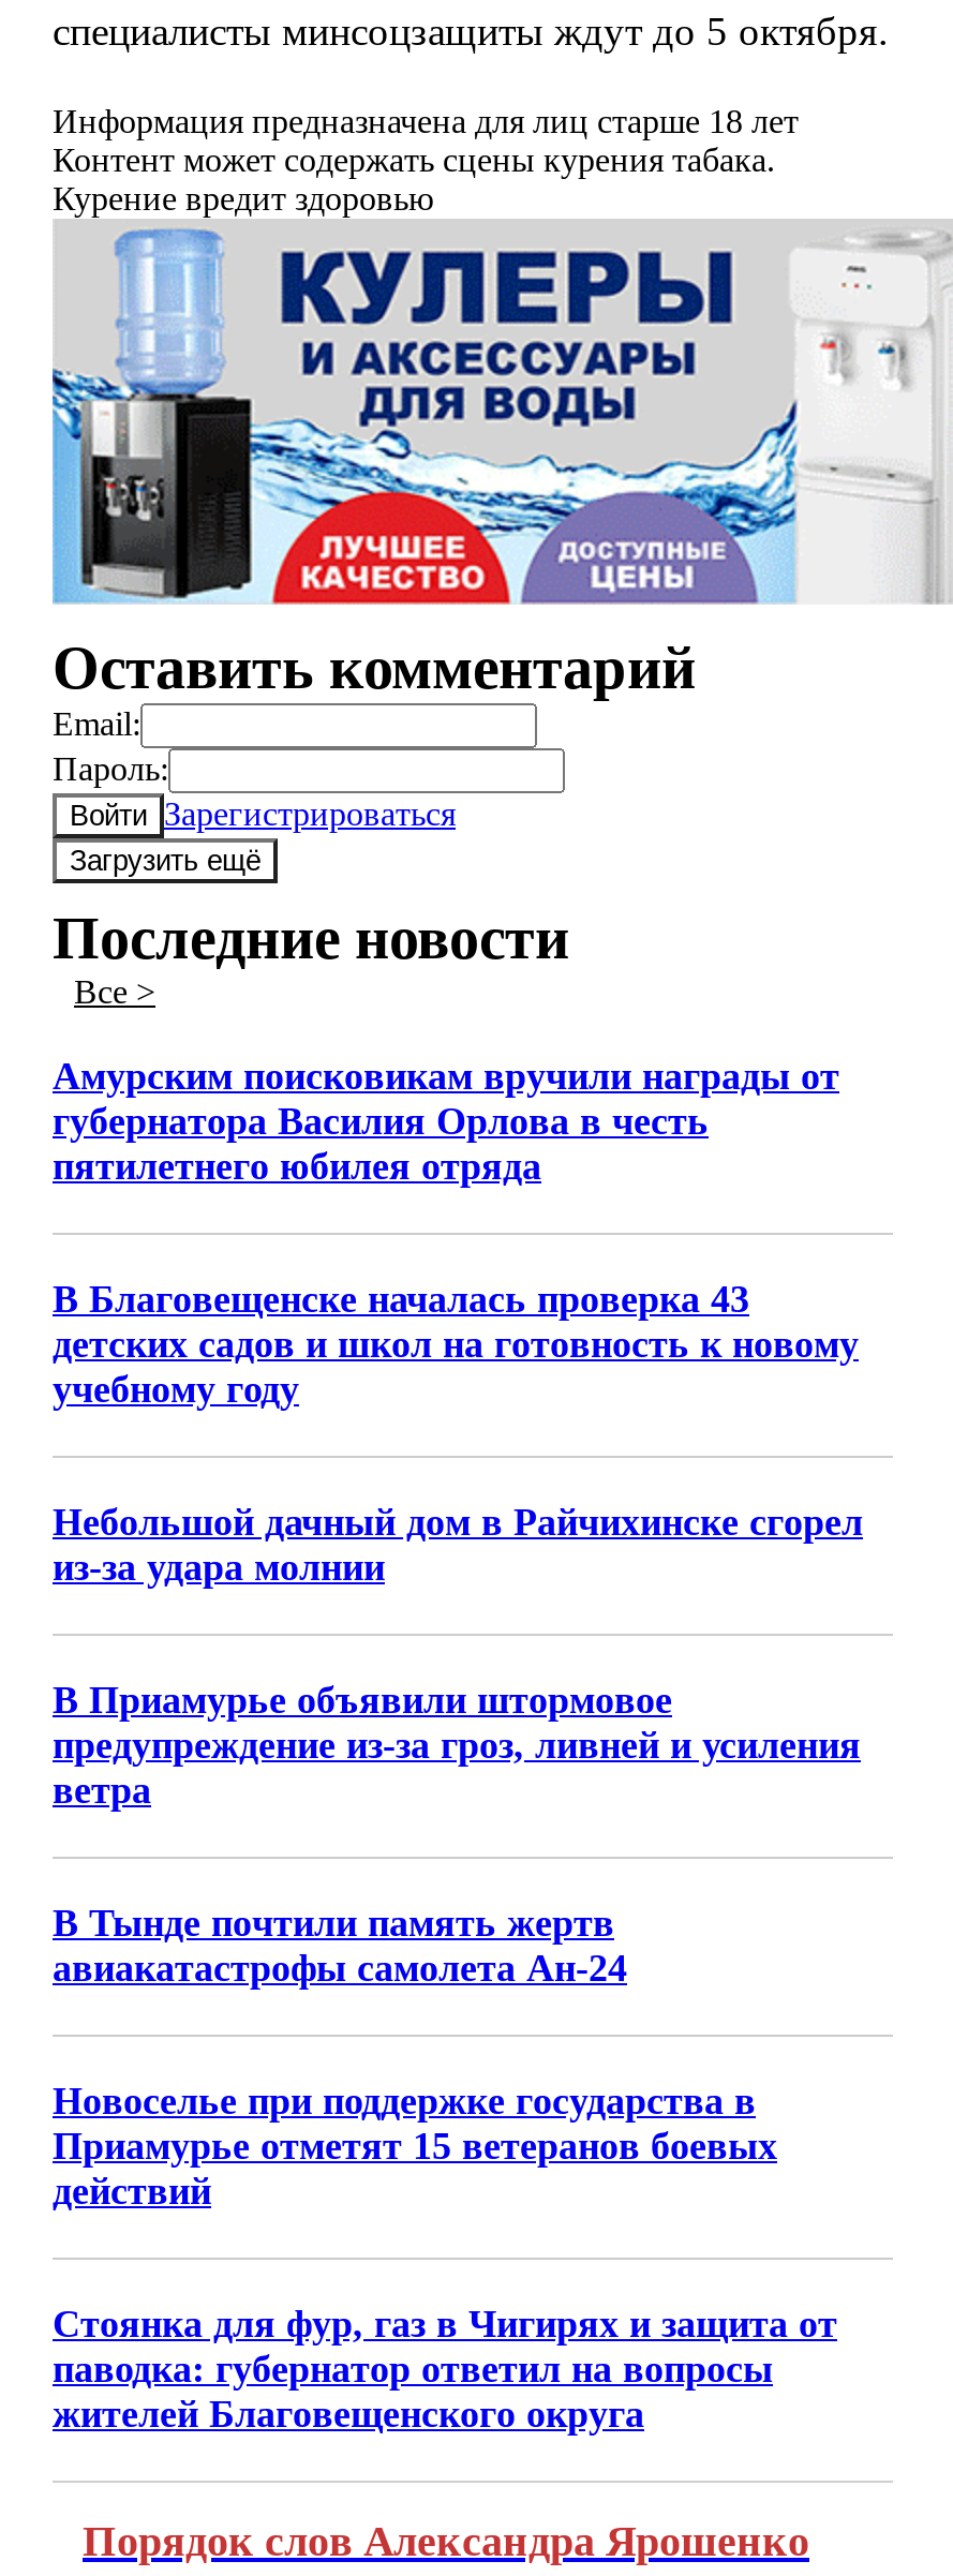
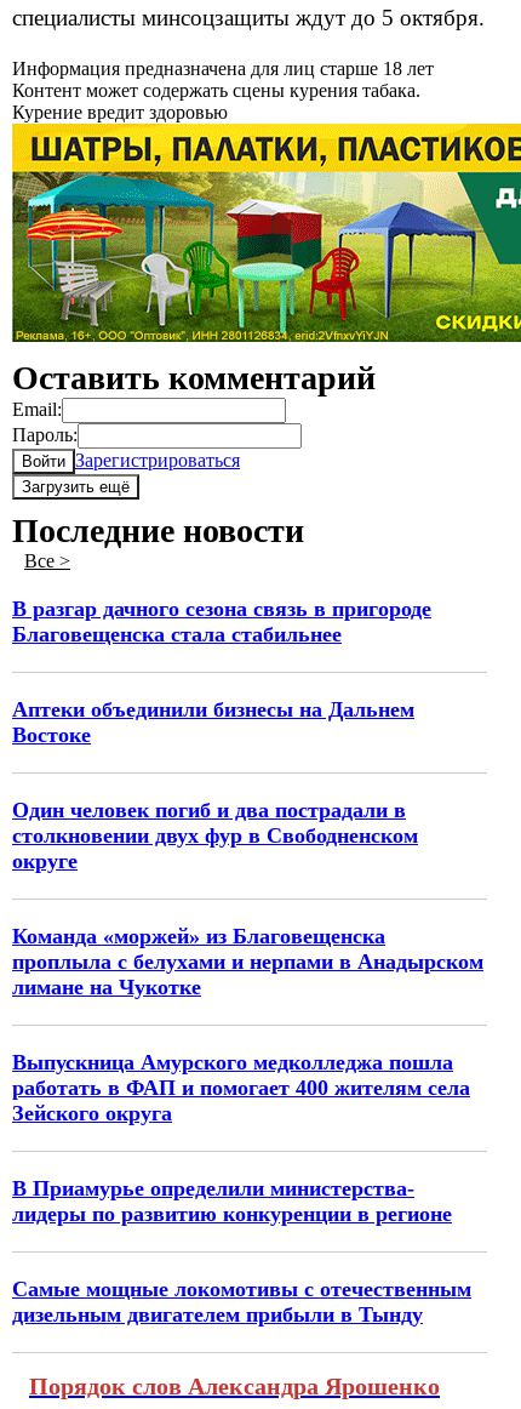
- [image]
+ [image]

- Амурским поисковикам вручили награды от
- губернатора Василия Орлова в честь
- пятилетнего юбилея отряда
+ В разгар дачного сезона связь в пригороде
+ Благовещенска стала стабильнее

- В Благовещенске началась проверка 43
- детских садов и школ на готовность к новому
- учебному году
+ Аптеки объединили бизнесы на Дальнем
+ Востоке

- Небольшой дачный дом в Райчихинске сгорел
- из-за удара молнии
+ Один человек погиб и два пострадали в
+ столкновении двух фур в Свободненском
+ округе

- В Приамурье объявили штормовое
- предупреждение из-за гроз, ливней и усиления
- ветра
+ Команда «моржей» из Благовещенска
+ проплыла с белухами и нерпами в Анадырском
+ лимане на Чукотке

- В Тынде почтили память жертв
- авиакатастрофы самолета Ан-24
+ Выпускница Амурского медколледжа пошла
+ работать в ФАП и помогает 400 жителям села
+ Зейского округа

- Новоселье при поддержке государства в
- Приамурье отметят 15 ветеранов боевых
- действий
+ В Приамурье определили министерства-
+ лидеры по развитию конкуренции в регионе

- Стоянка для фур, газ в Чигирях и защита от
- паводка: губернатор ответил на вопросы
- жителей Благовещенского округа
+ Самые мощные локомотивы с отечественным
+ дизельным двигателем прибыли в Тынду
